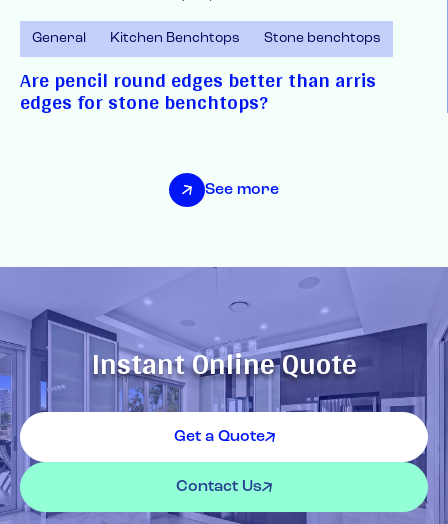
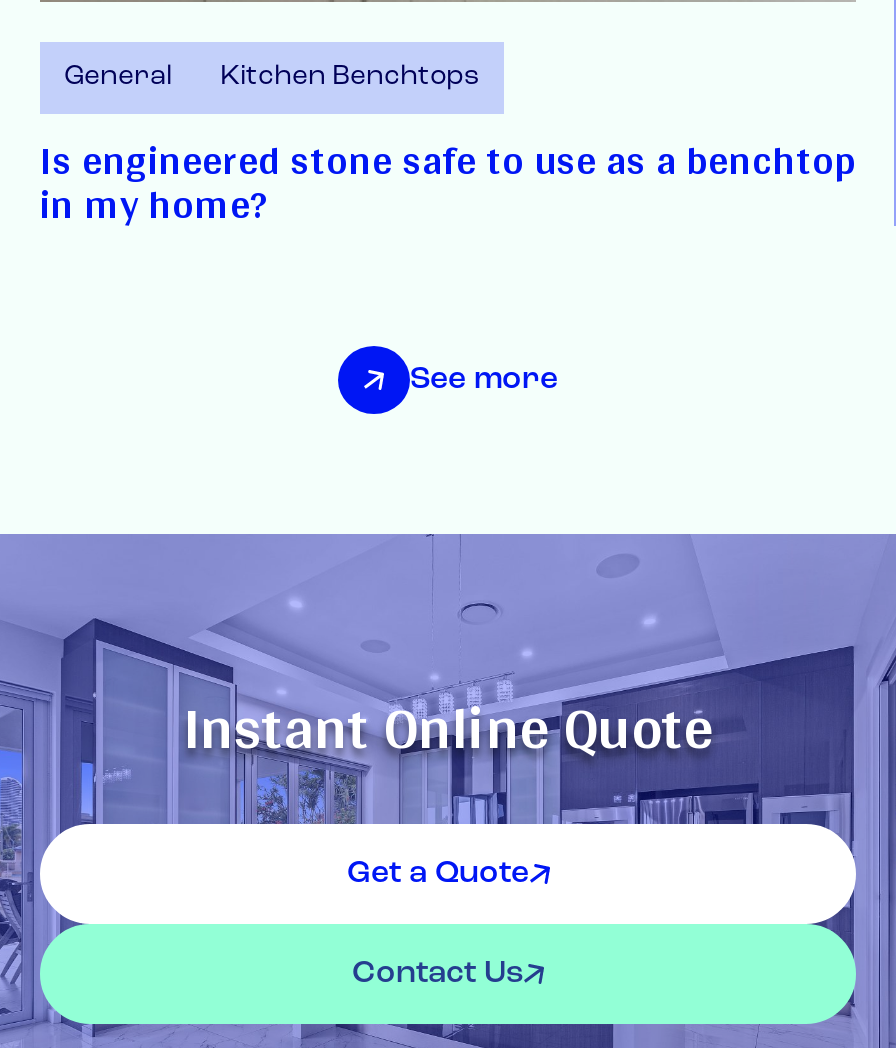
- Stone benchtops
- Are pencil round edges better than arris
- edges for stone benchtops?
+ Is engineered stone safe to use as a benchtop
+ in my home?
